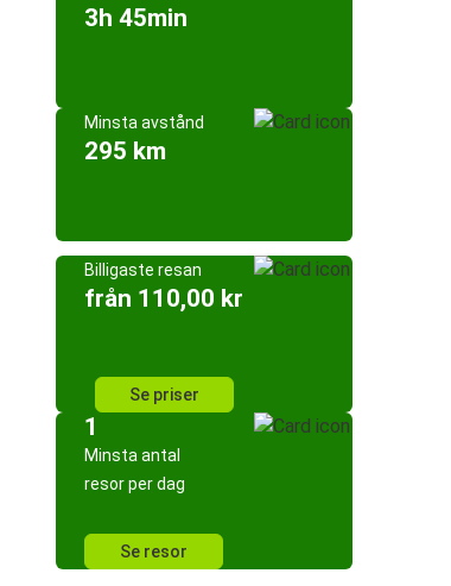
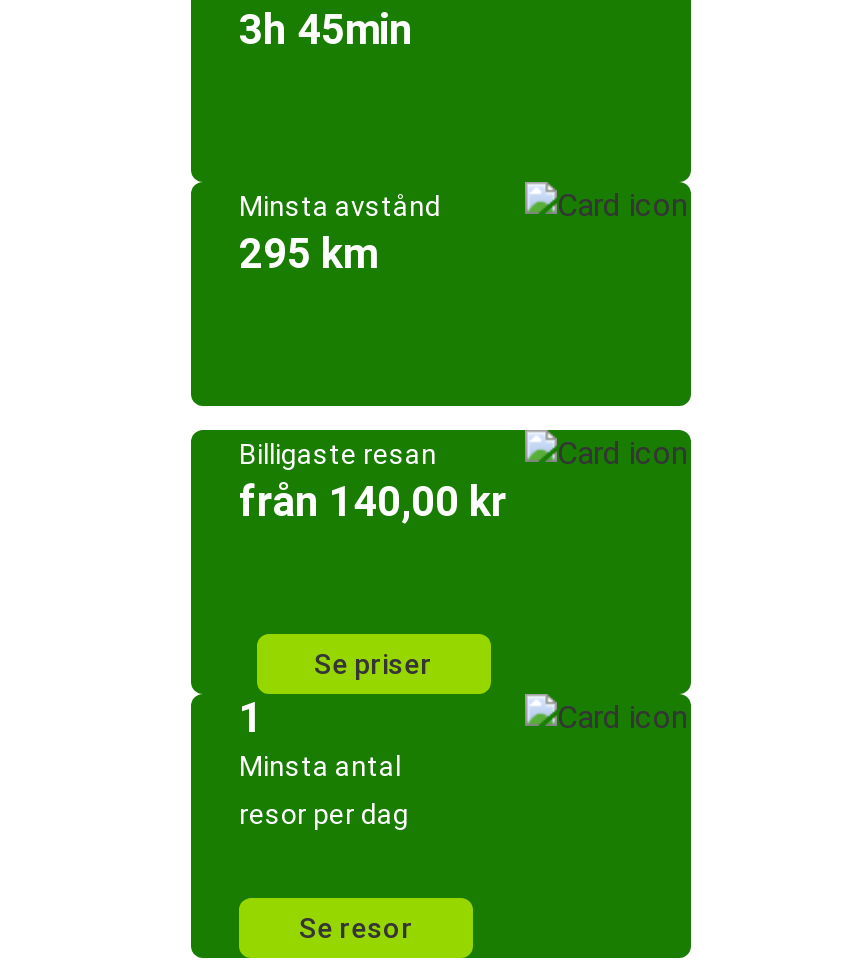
- från 110,00 kr
+ från 140,00 kr
